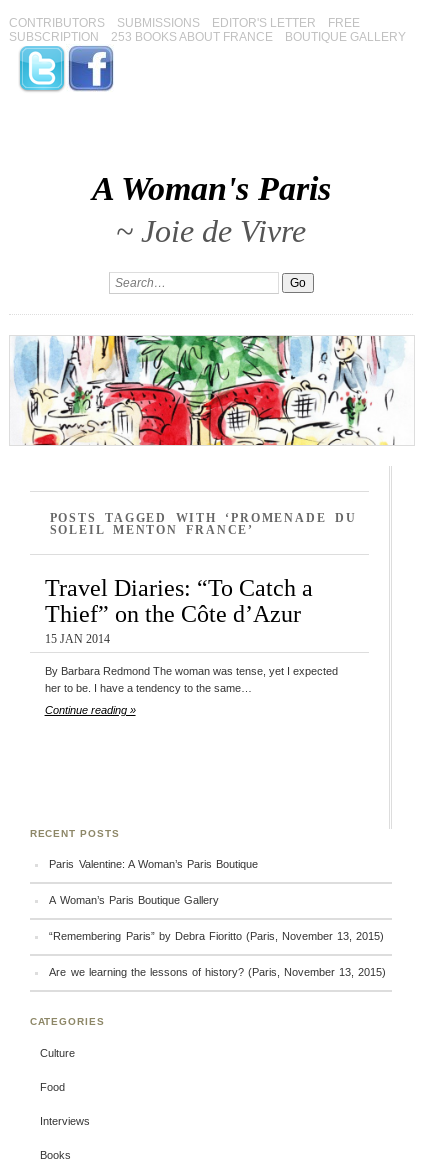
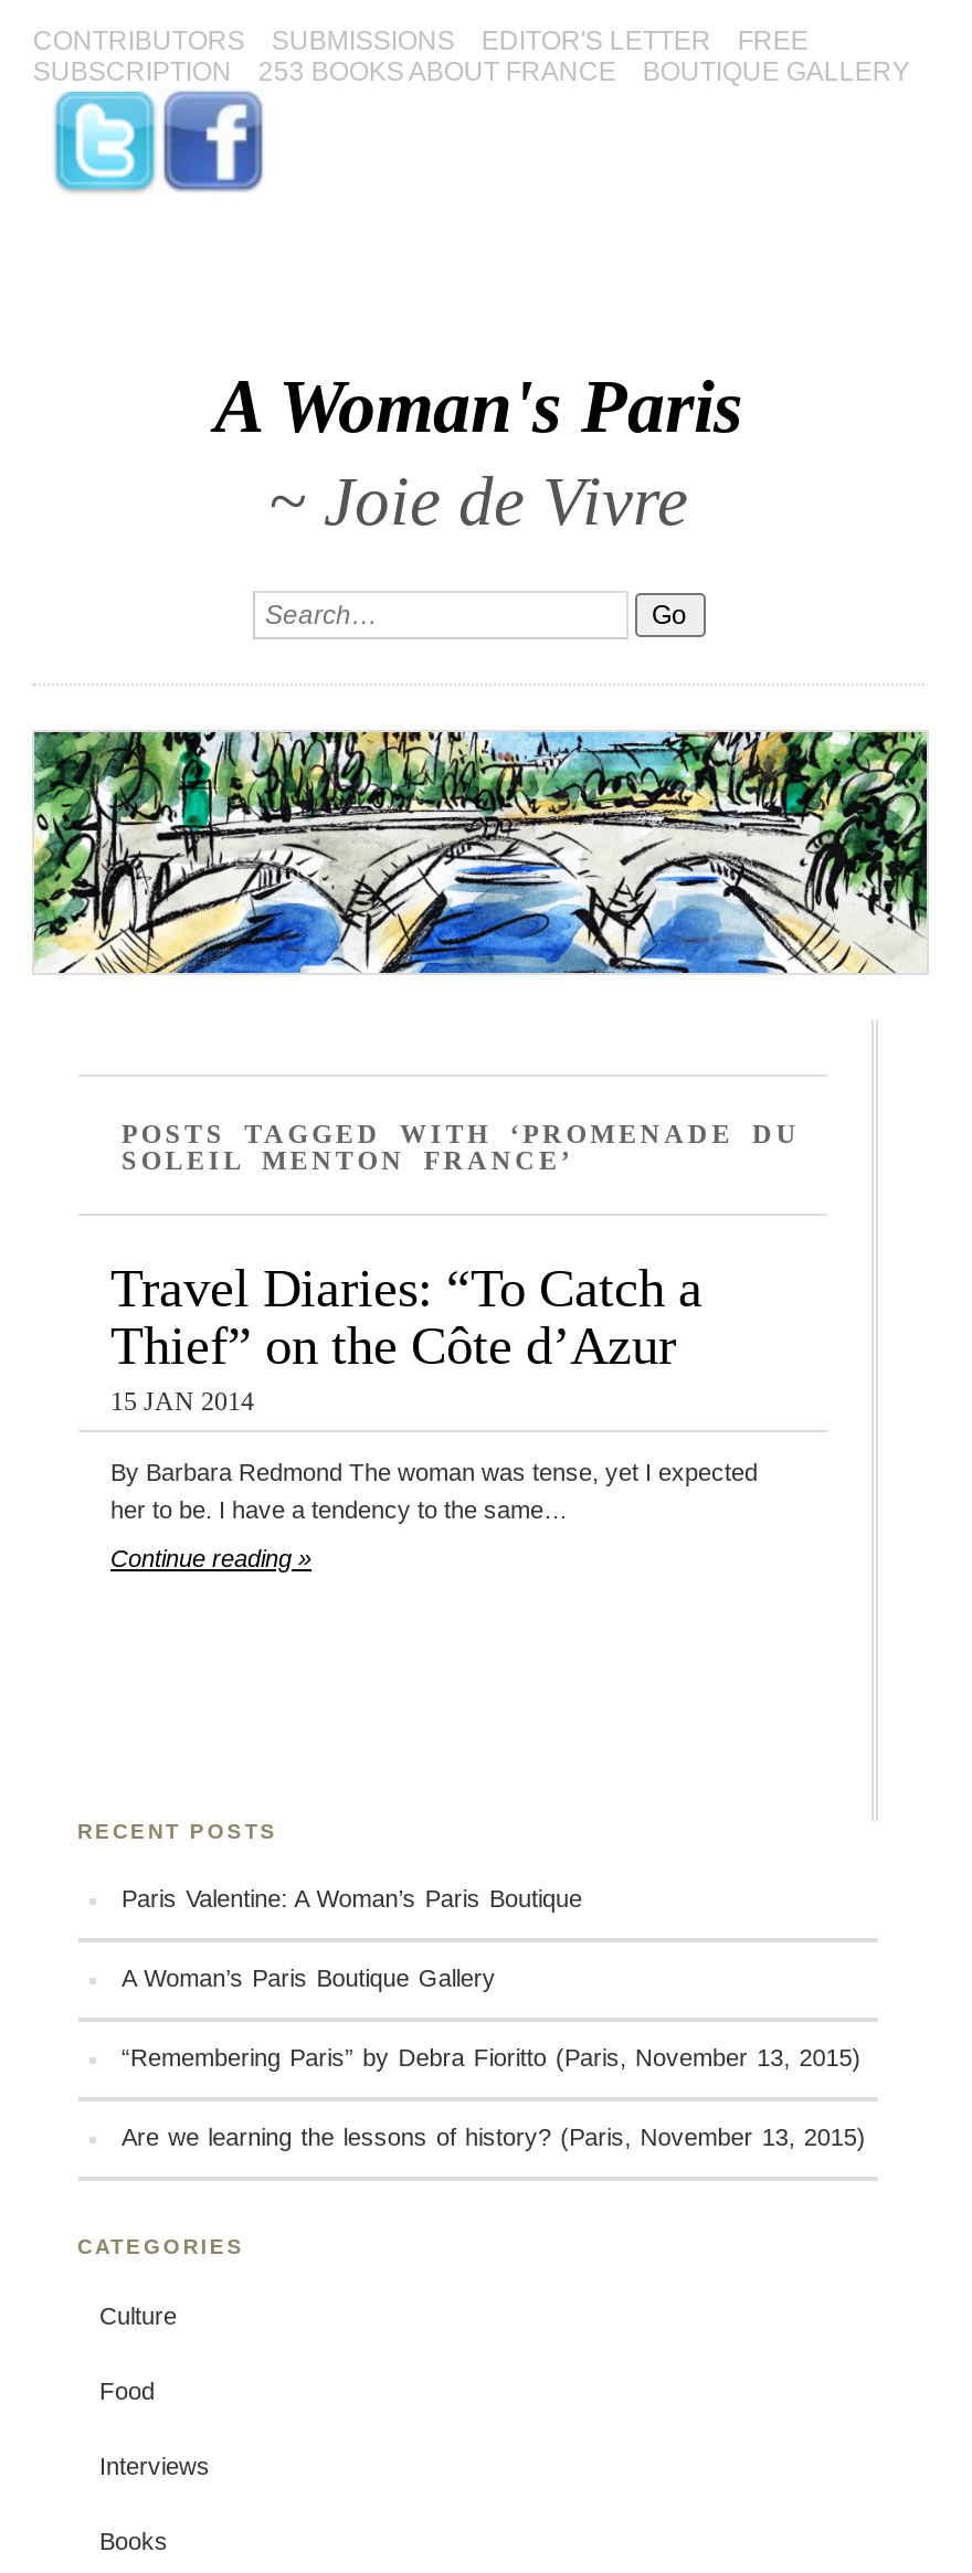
- [image]
+ [image]
